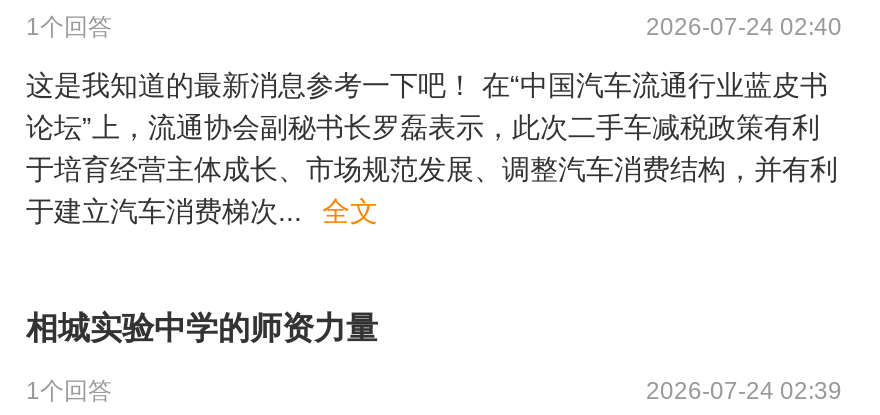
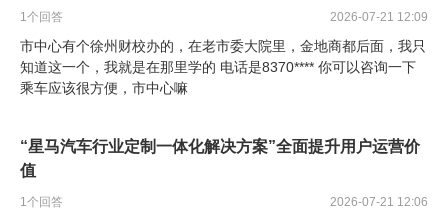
- 2026-07-24 02:40
+ 2026-07-21 12:09

- 这是我知道的最新消息参考一下吧！ 在“中国汽车流通行业蓝皮书
- 论坛”上，流通协会副秘书长罗磊表示，此次二手车减税政策有利
- 于培育经营主体成长、市场规范发展、调整汽车消费结构，并有利
- 于建立汽车消费梯次...
- 全文
+ 市中心有个徐州财校办的，在老市委大院里，金地商都后面，我只
+ 知道这一个，我就是在那里学的 电话是8370**** 你可以咨询一下
+ 乘车应该很方便，市中心嘛

- 相城实验中学的师资力量
+ “星马汽车行业定制一体化解决方案”全面提升用户运营价
+ 值

- 2026-07-24 02:39
+ 2026-07-21 12:06
